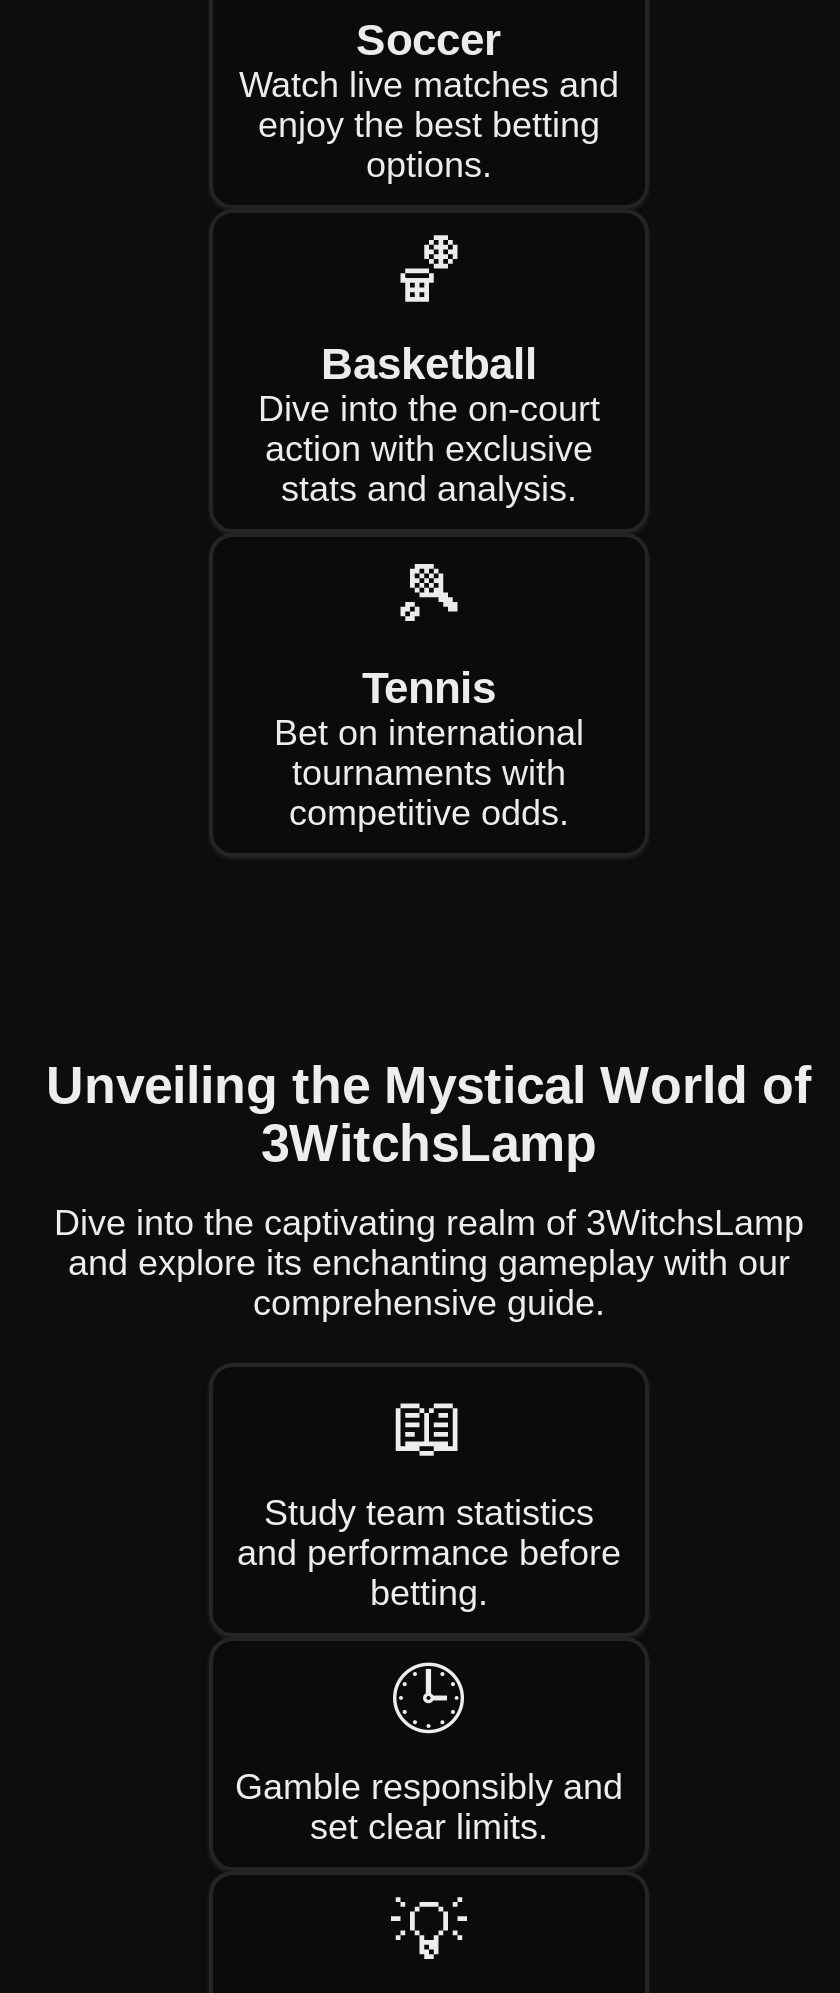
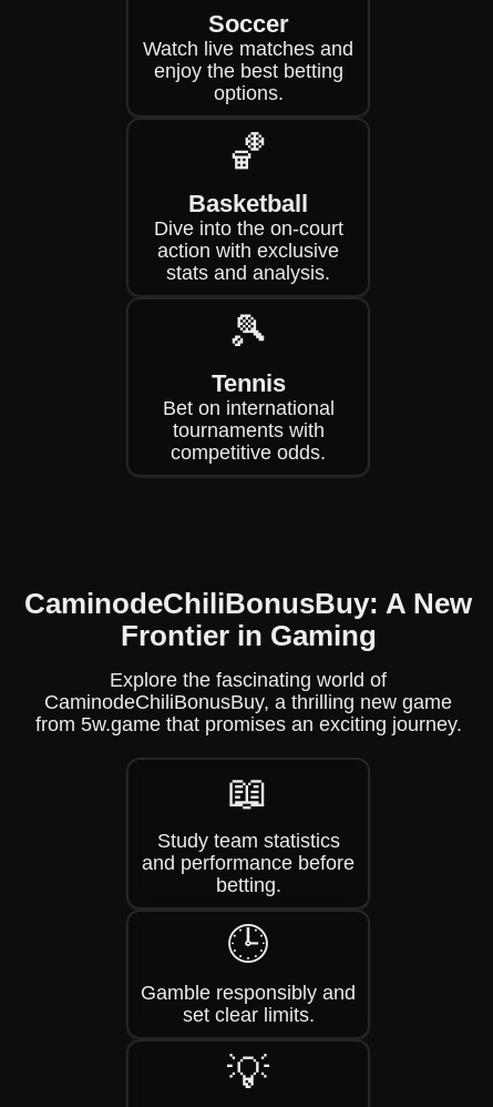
- Unveiling the Mystical World of
- 3WitchsLamp
+ CaminodeChiliBonusBuy: A New
+ Frontier in Gaming

- Dive into the captivating realm of 3WitchsLamp
- and explore its enchanting gameplay with our
- comprehensive guide.
+ Explore the fascinating world of
+ CaminodeChiliBonusBuy, a thrilling new game
+ from 5w.game that promises an exciting journey.
